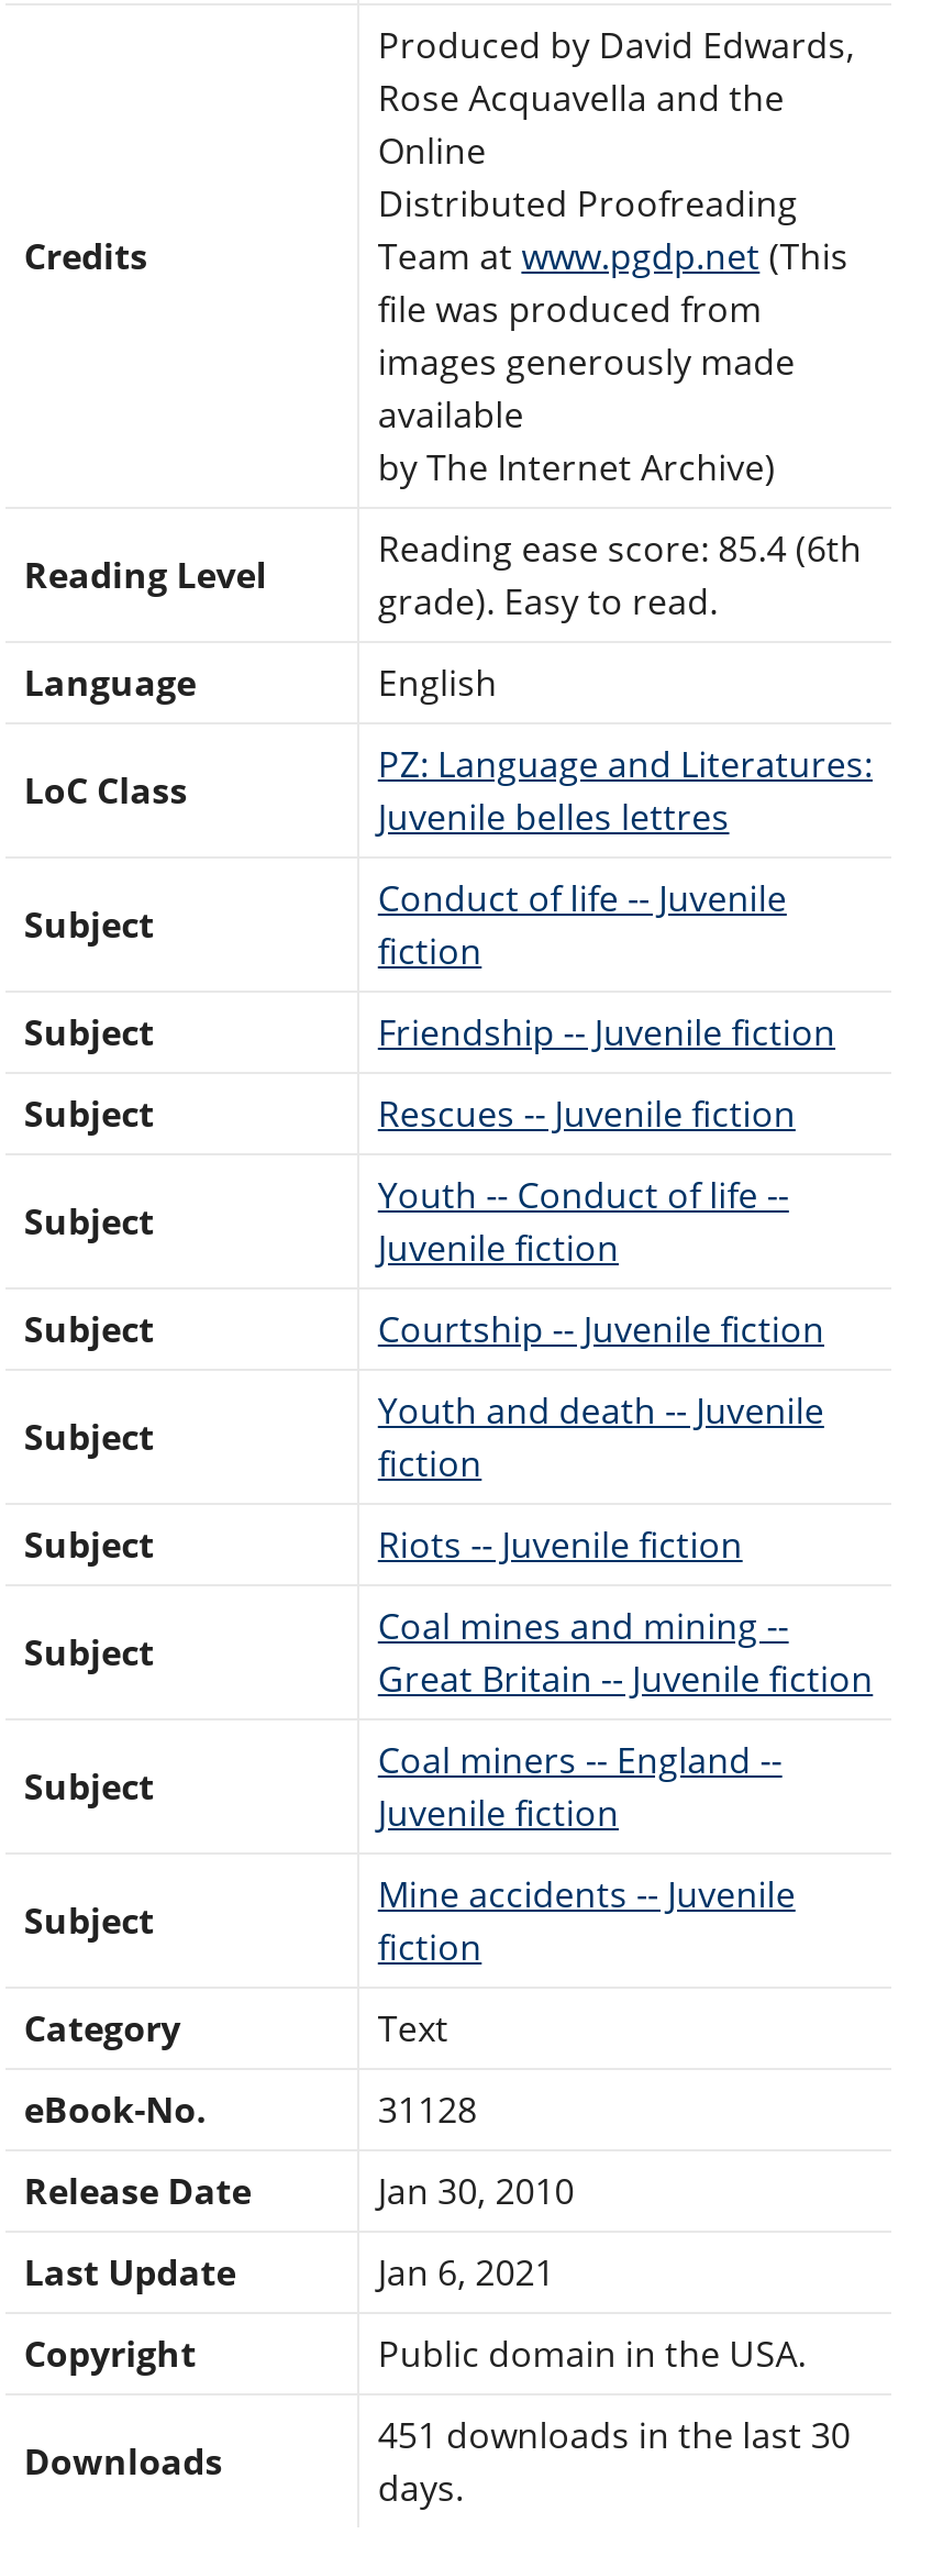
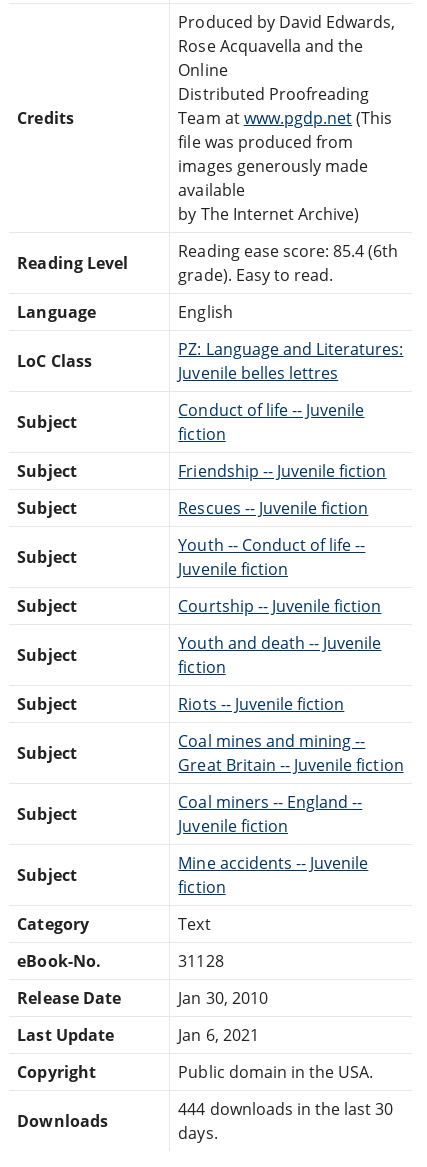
- 451 downloads in the last 30
+ 444 downloads in the last 30
